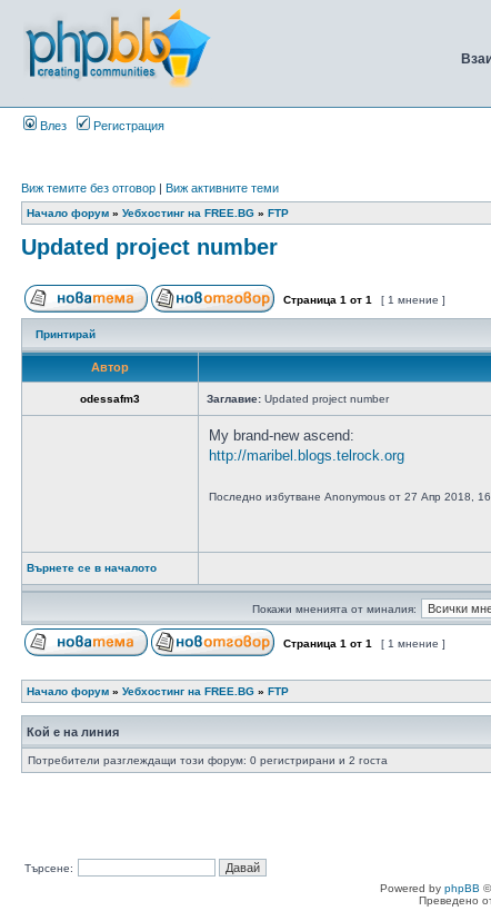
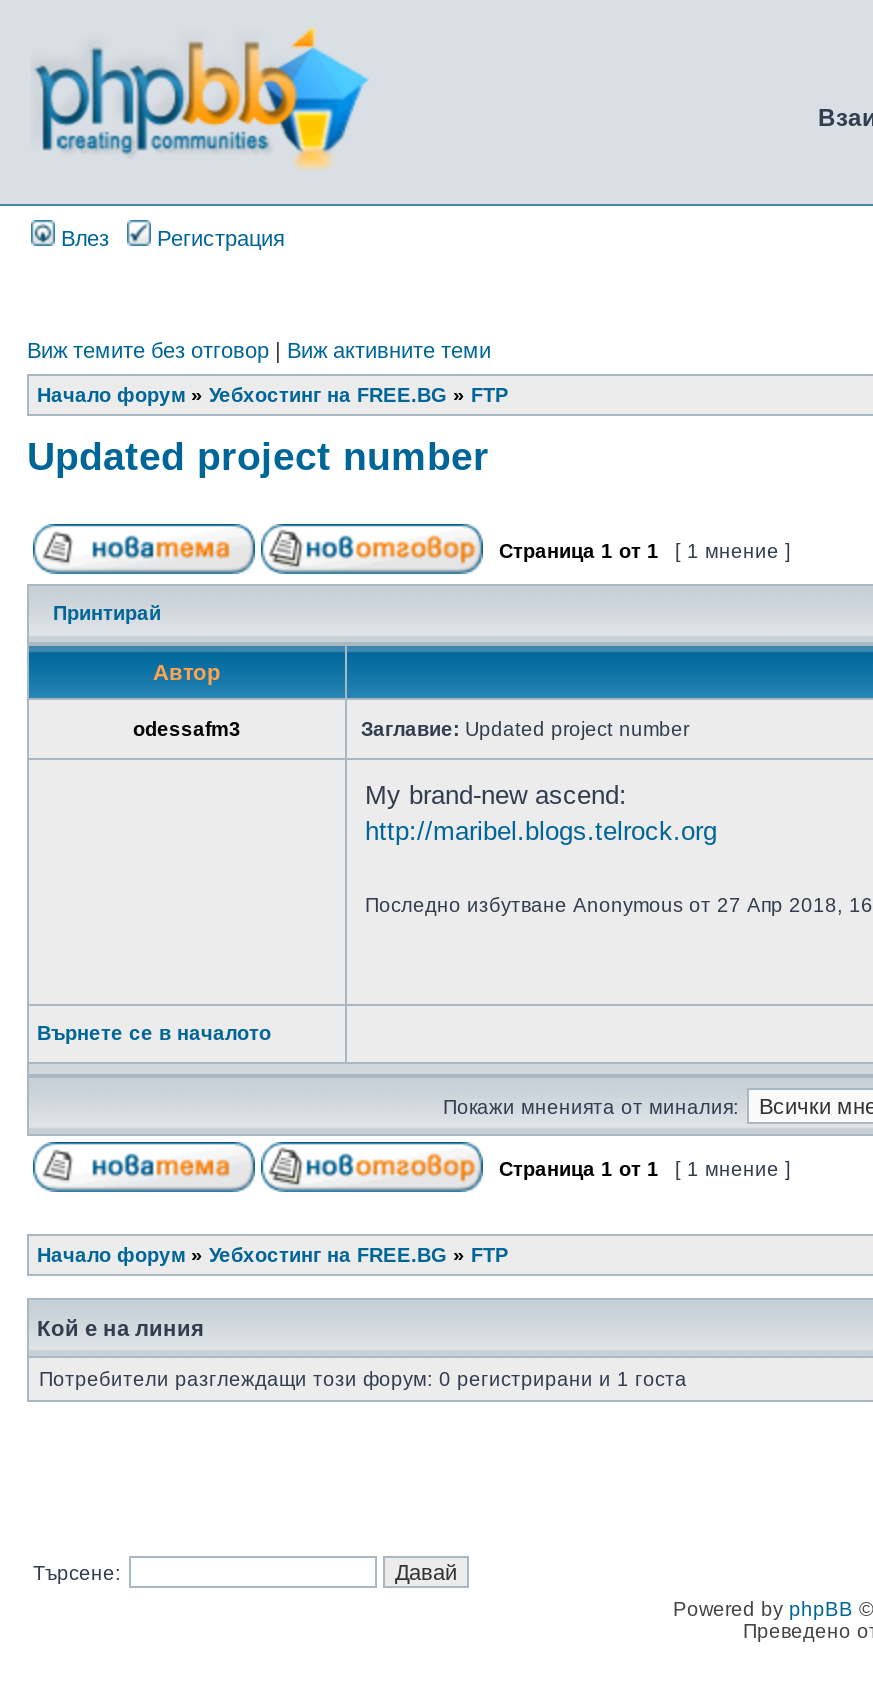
- Потребители разглеждащи този форум: 0 регистрирани и 2 госта
+ Потребители разглеждащи този форум: 0 регистрирани и 1 госта
